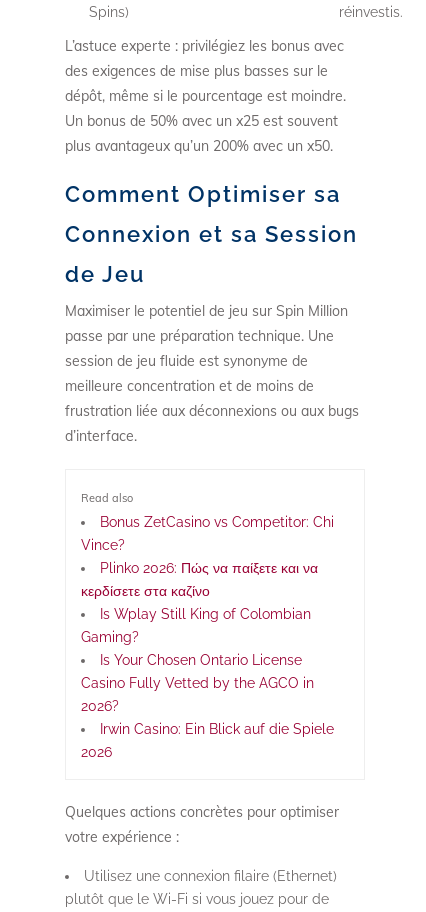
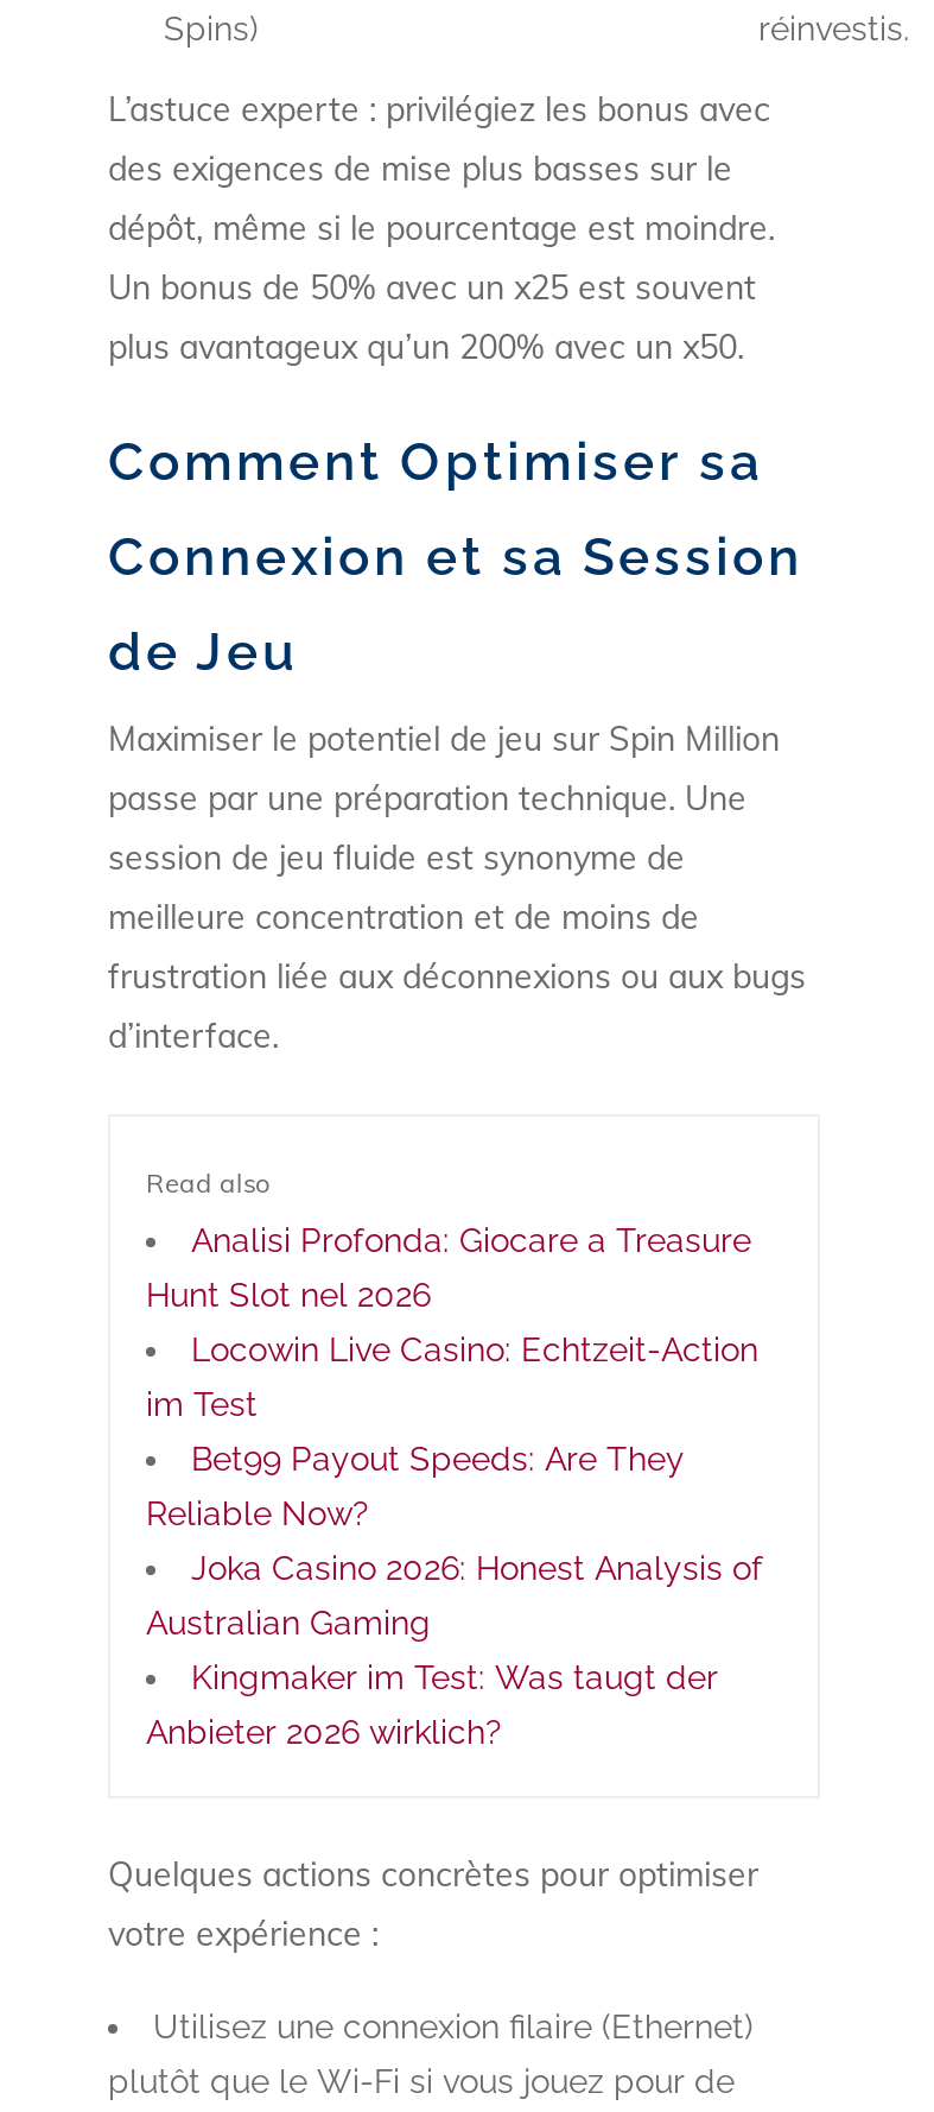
- Bonus ZetCasino vs Competitor: Chi
- Vince?
- Plinko 2026: Πώς να παίξετε και να
- κερδίσετε στα καζίνο
- Is Wplay Still King of Colombian
- Gaming?
- Is Your Chosen Ontario License
- Casino Fully Vetted by the AGCO in
- 2026?
- Irwin Casino: Ein Blick auf die Spiele
- 2026
+ Analisi Profonda: Giocare a Treasure
+ Hunt Slot nel 2026
+ Locowin Live Casino: Echtzeit-Action
+ im Test
+ Bet99 Payout Speeds: Are They
+ Reliable Now?
+ Joka Casino 2026: Honest Analysis of
+ Australian Gaming
+ Kingmaker im Test: Was taugt der
+ Anbieter 2026 wirklich?
